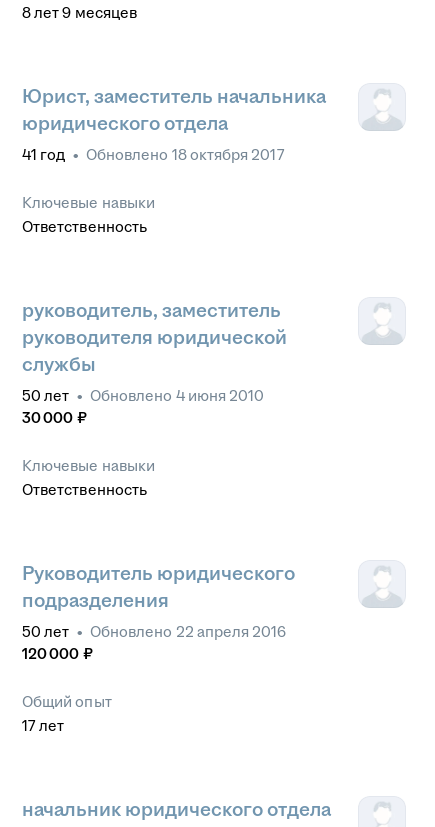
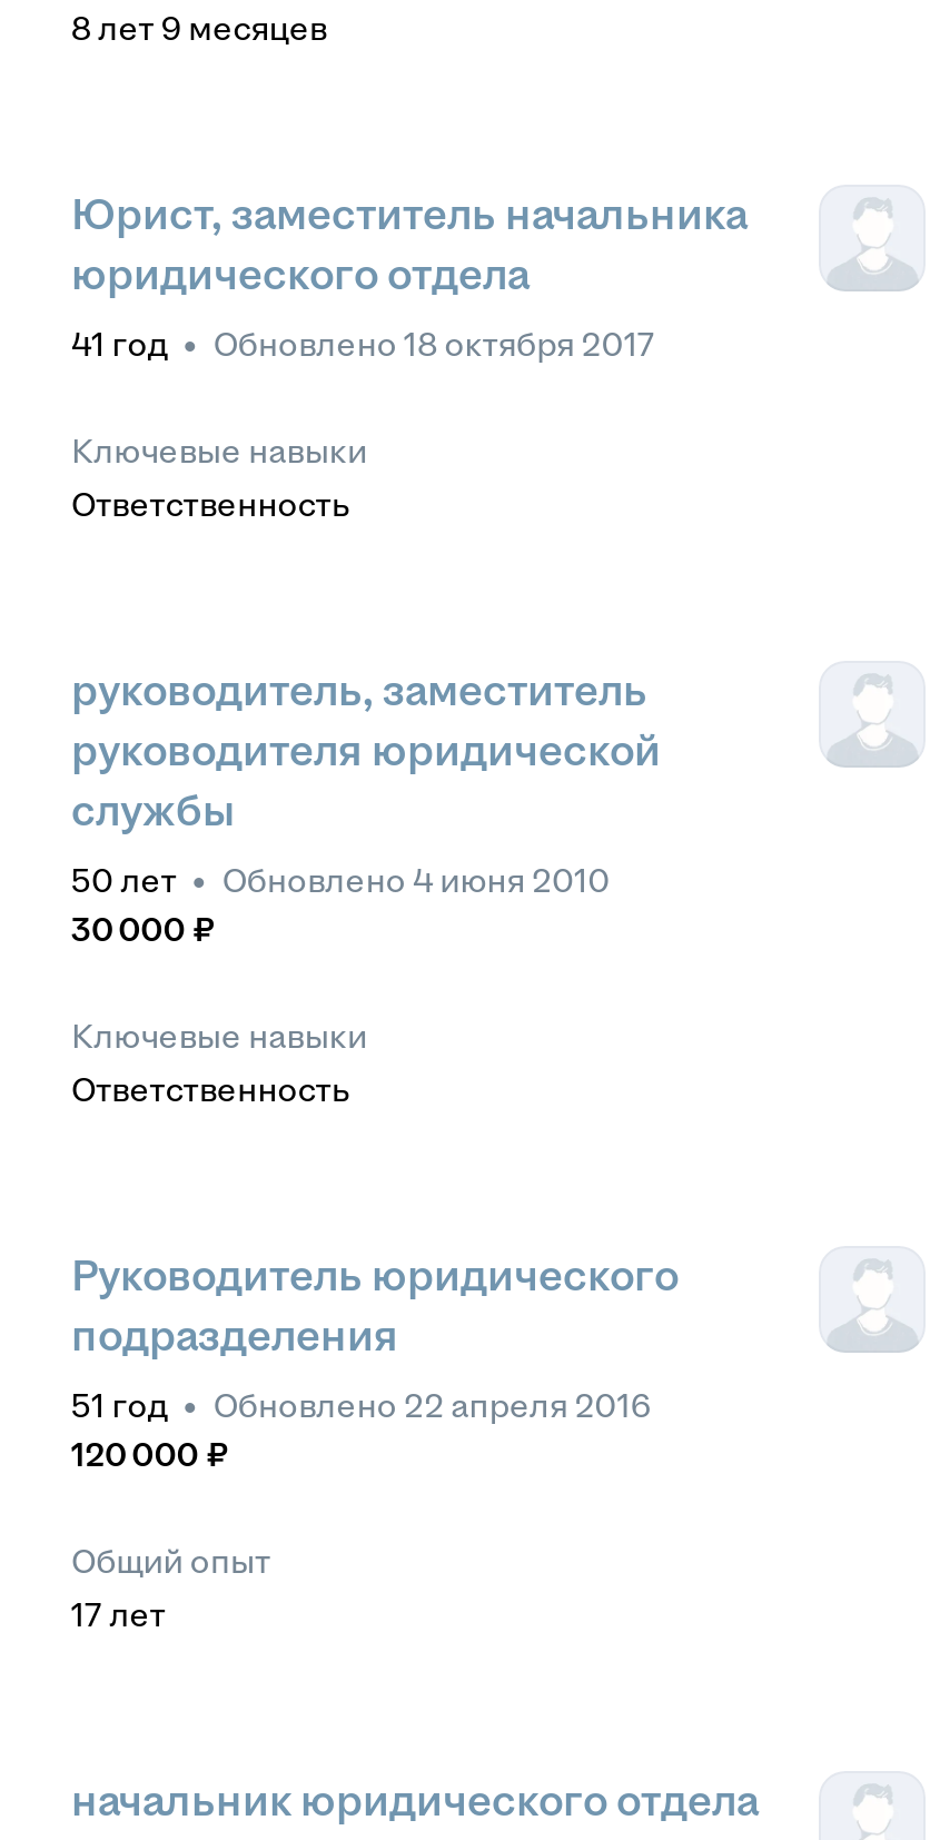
- 50 лет • Обновлено 22 апреля 2016
+ 51 год • Обновлено 22 апреля 2016
